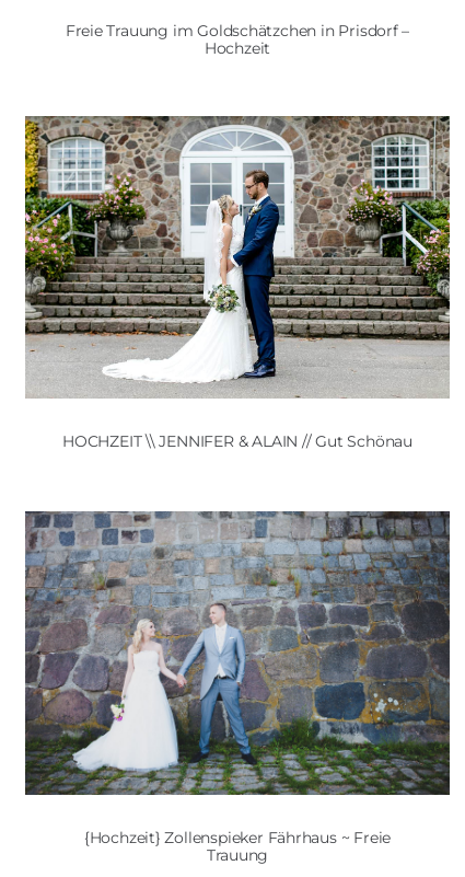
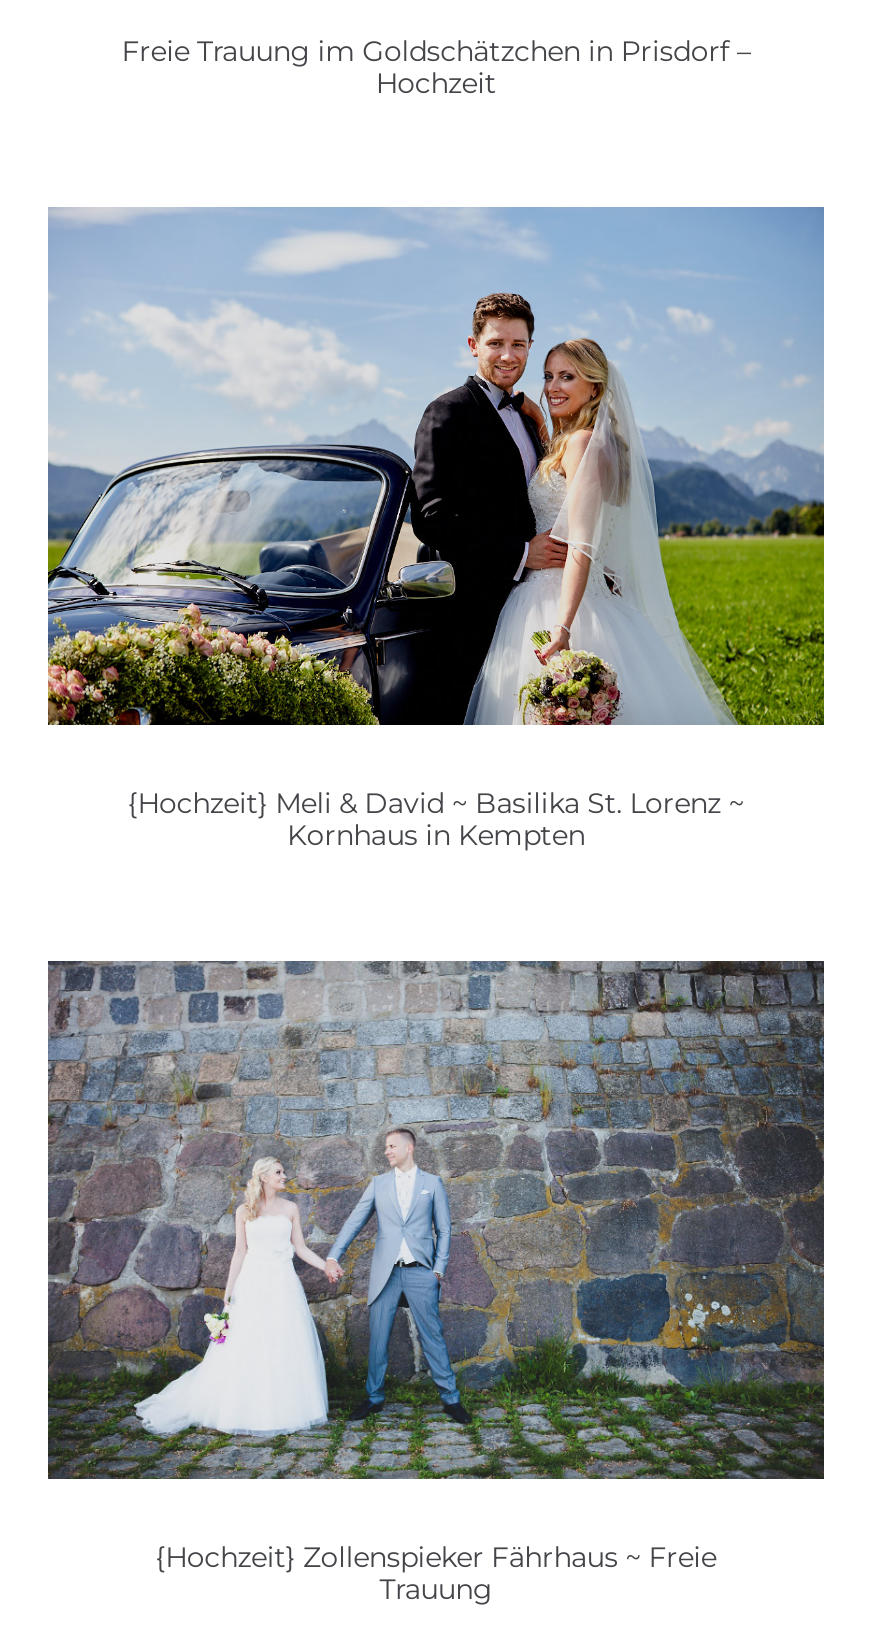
- [image]
- HOCHZEIT \\ JENNIFER & ALAIN // Gut Schönau
+ [image]
+ {Hochzeit} Meli & David ~ Basilika St. Lorenz ~
+ Kornhaus in Kempten
